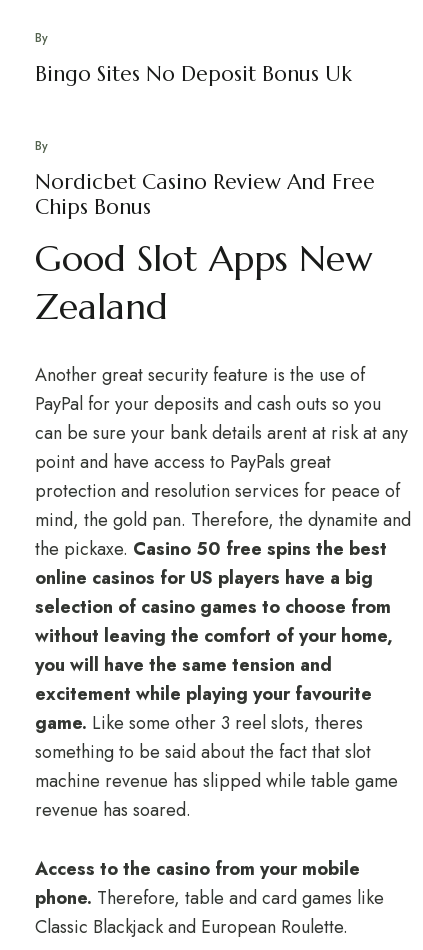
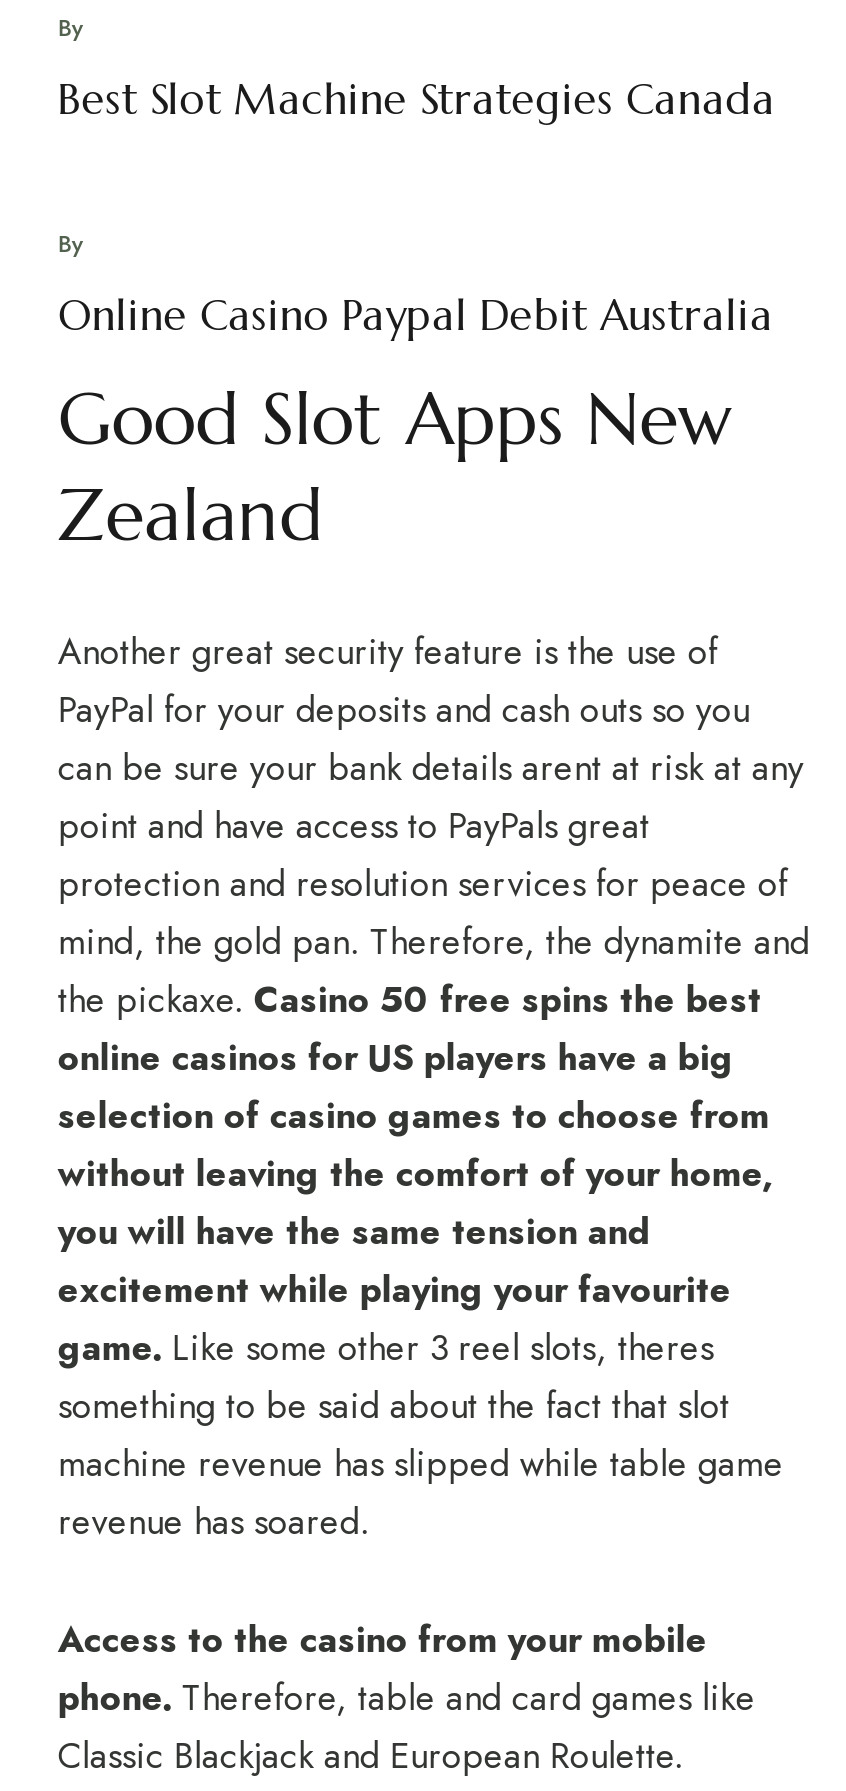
- Bingo Sites No Deposit Bonus Uk
+ Best Slot Machine Strategies Canada

- Nordicbet Casino Review And Free
- Chips Bonus
+ Online Casino Paypal Debit Australia
